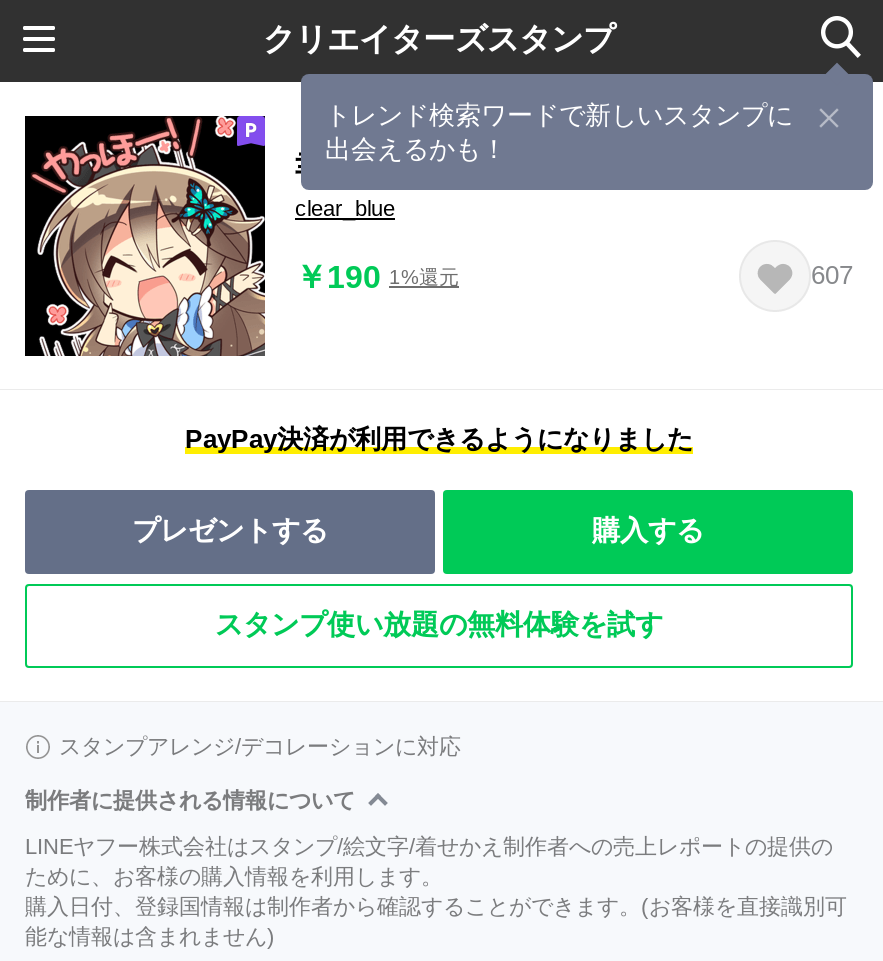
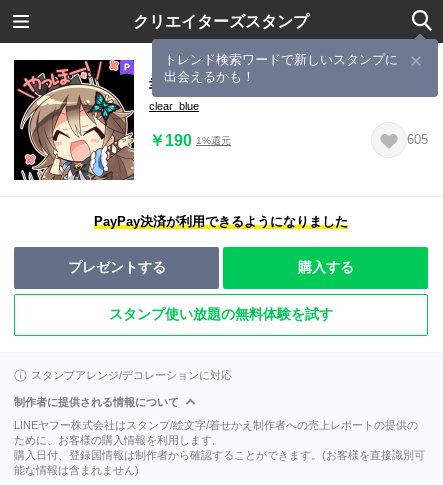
- 607
+ 605
